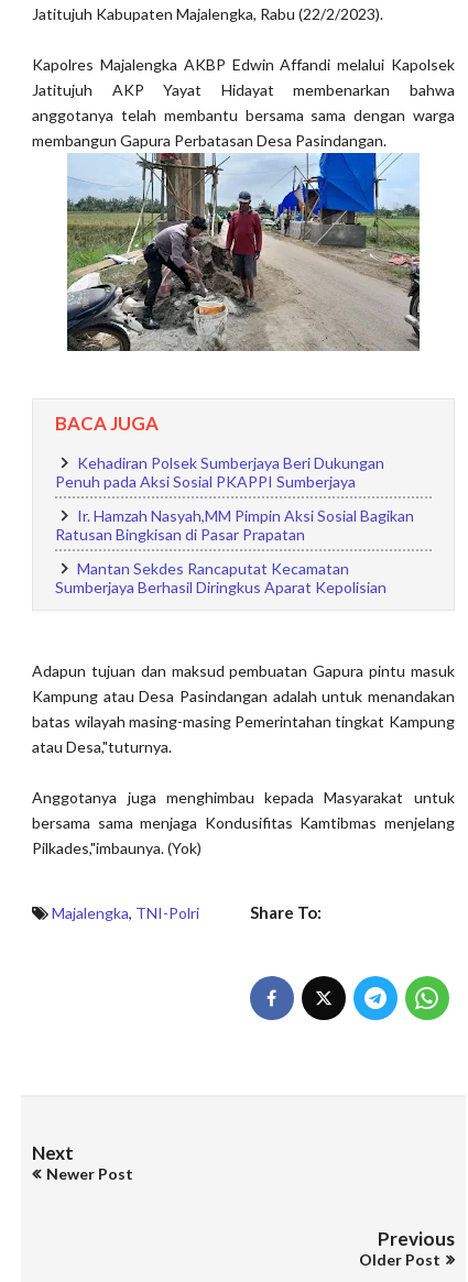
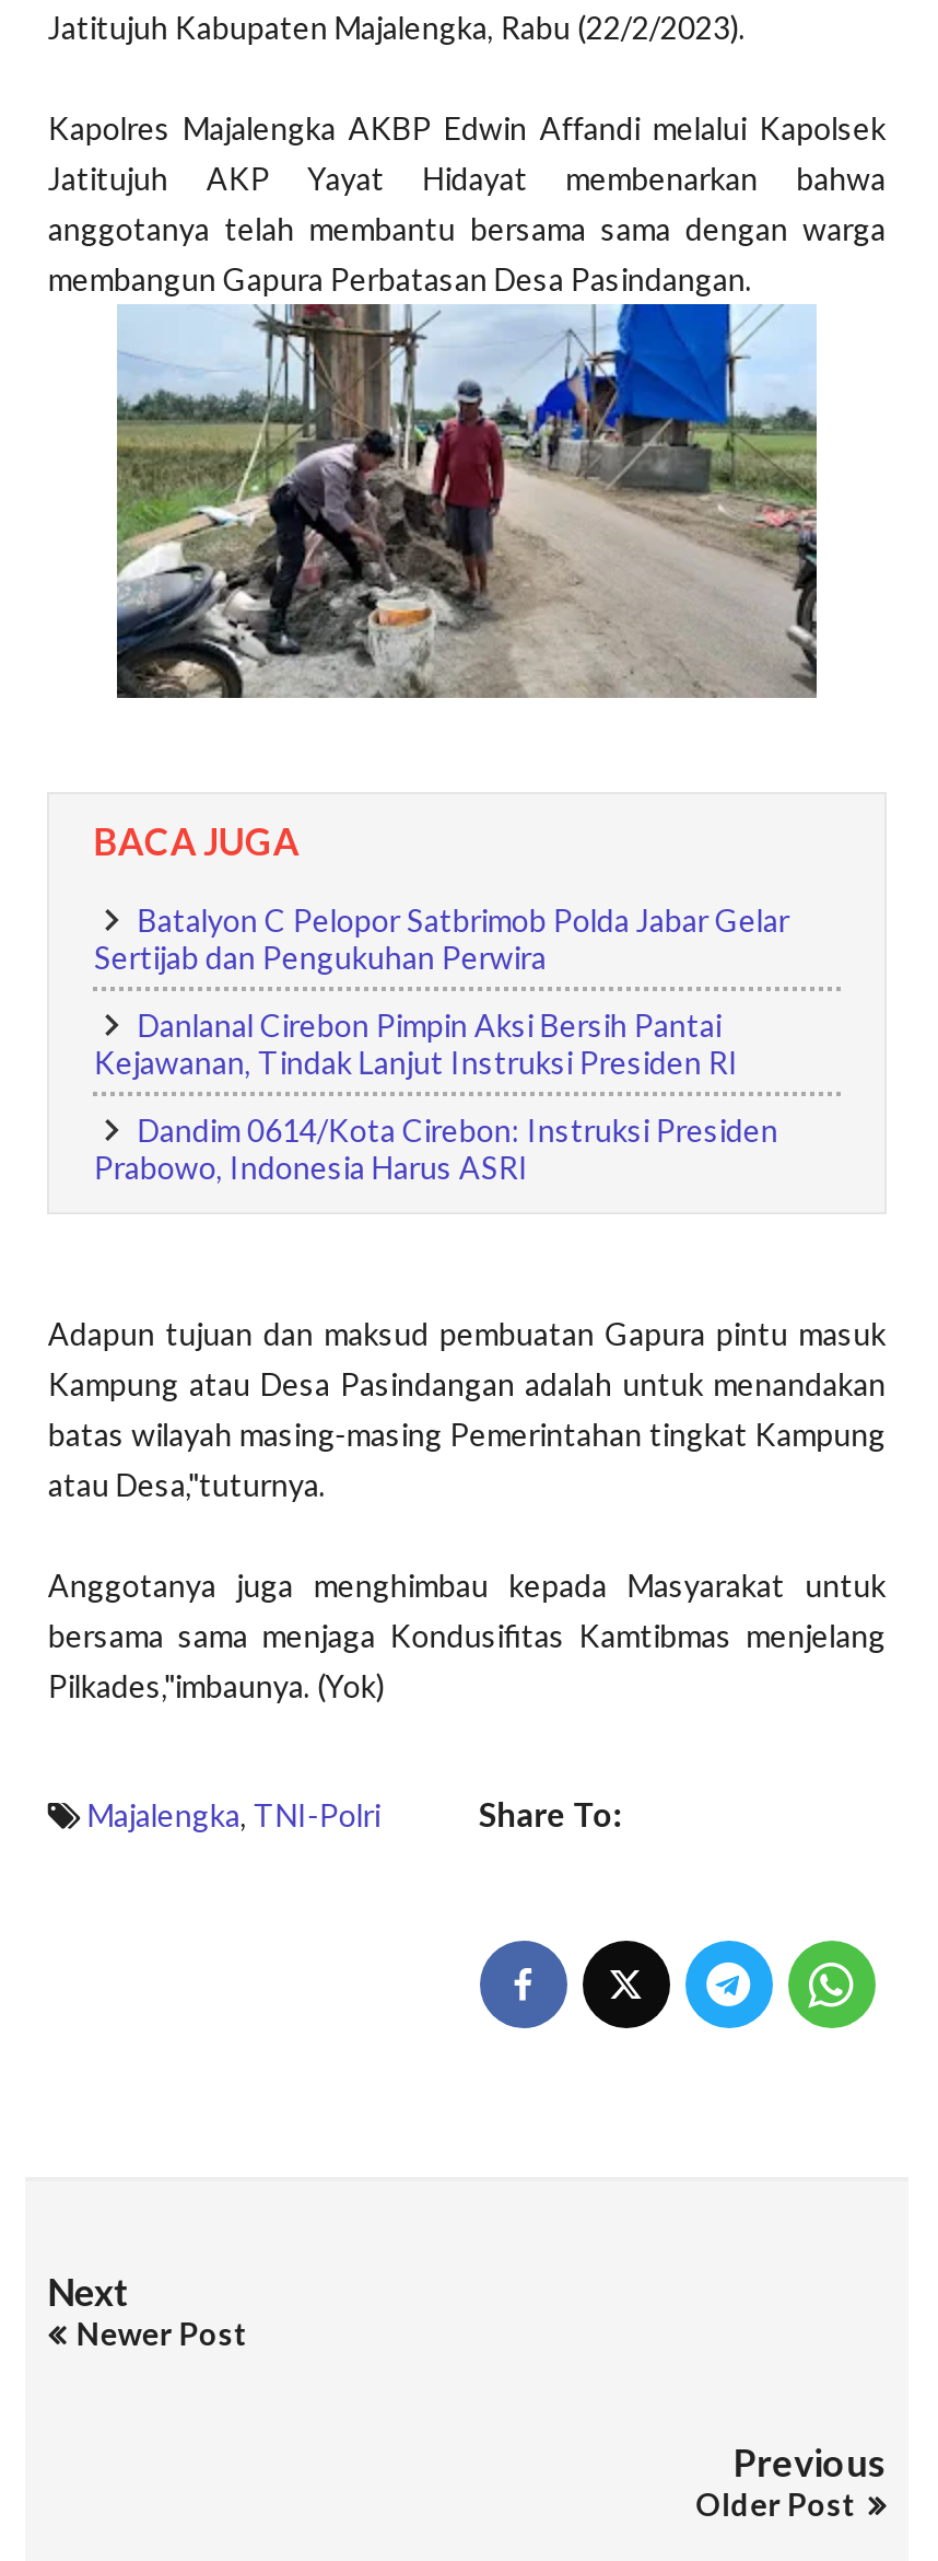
- Kehadiran Polsek Sumberjaya Beri Dukungan
- Penuh pada Aksi Sosial PKAPPI Sumberjaya
+ Batalyon C Pelopor Satbrimob Polda Jabar Gelar
+ Sertijab dan Pengukuhan Perwira

- Ir. Hamzah Nasyah,MM Pimpin Aksi Sosial Bagikan
- Ratusan Bingkisan di Pasar Prapatan
+ Danlanal Cirebon Pimpin Aksi Bersih Pantai
+ Kejawanan, Tindak Lanjut Instruksi Presiden RI

- Mantan Sekdes Rancaputat Kecamatan
- Sumberjaya Berhasil Diringkus Aparat Kepolisian
+ Dandim 0614/Kota Cirebon: Instruksi Presiden
+ Prabowo, Indonesia Harus ASRI
